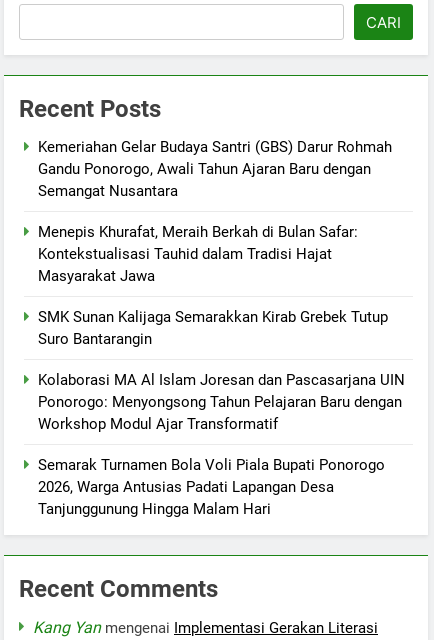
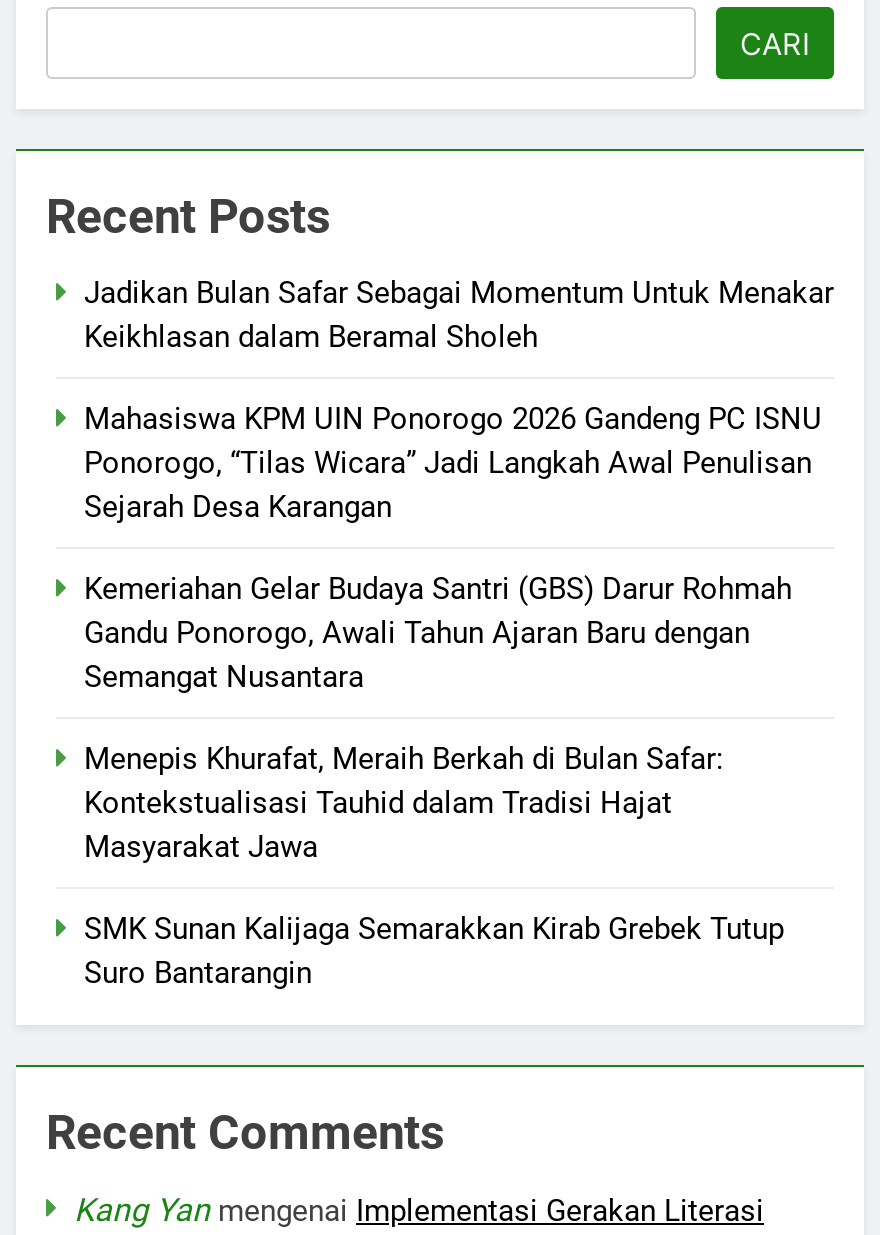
+ Jadikan Bulan Safar Sebagai Momentum Untuk Menakar
+ Keikhlasan dalam Beramal Sholeh
+ Mahasiswa KPM UIN Ponorogo 2026 Gandeng PC ISNU
+ Ponorogo, “Tilas Wicara” Jadi Langkah Awal Penulisan
+ Sejarah Desa Karangan

moved down: Kemeriahan Gelar Budaya Santri (GBS) Darur Rohmah | Gandu Ponorogo, Awali Tahun Ajaran Baru dengan | Semangat Nusantara | Menepis Khurafat, Meraih Berkah di Bulan Safar: | Kontekstualisasi Tauhid dalam Tradisi Hajat | Masyarakat Jawa | SMK Sunan Kalijaga Semarakkan Kirab Grebek Tutup | Suro Bantarangin

- Kolaborasi MA Al Islam Joresan dan Pascasarjana UIN
- Ponorogo: Menyongsong Tahun Pelajaran Baru dengan
- Workshop Modul Ajar Transformatif
- Semarak Turnamen Bola Voli Piala Bupati Ponorogo
- 2026, Warga Antusias Padati Lapangan Desa
- Tanjunggunung Hingga Malam Hari
